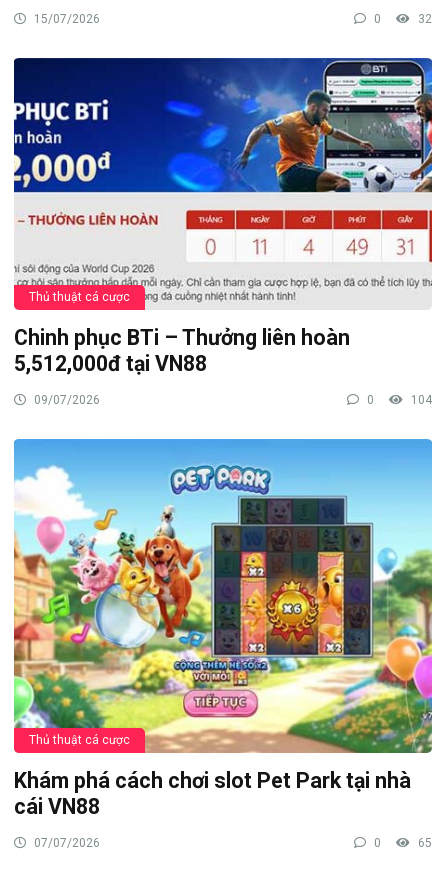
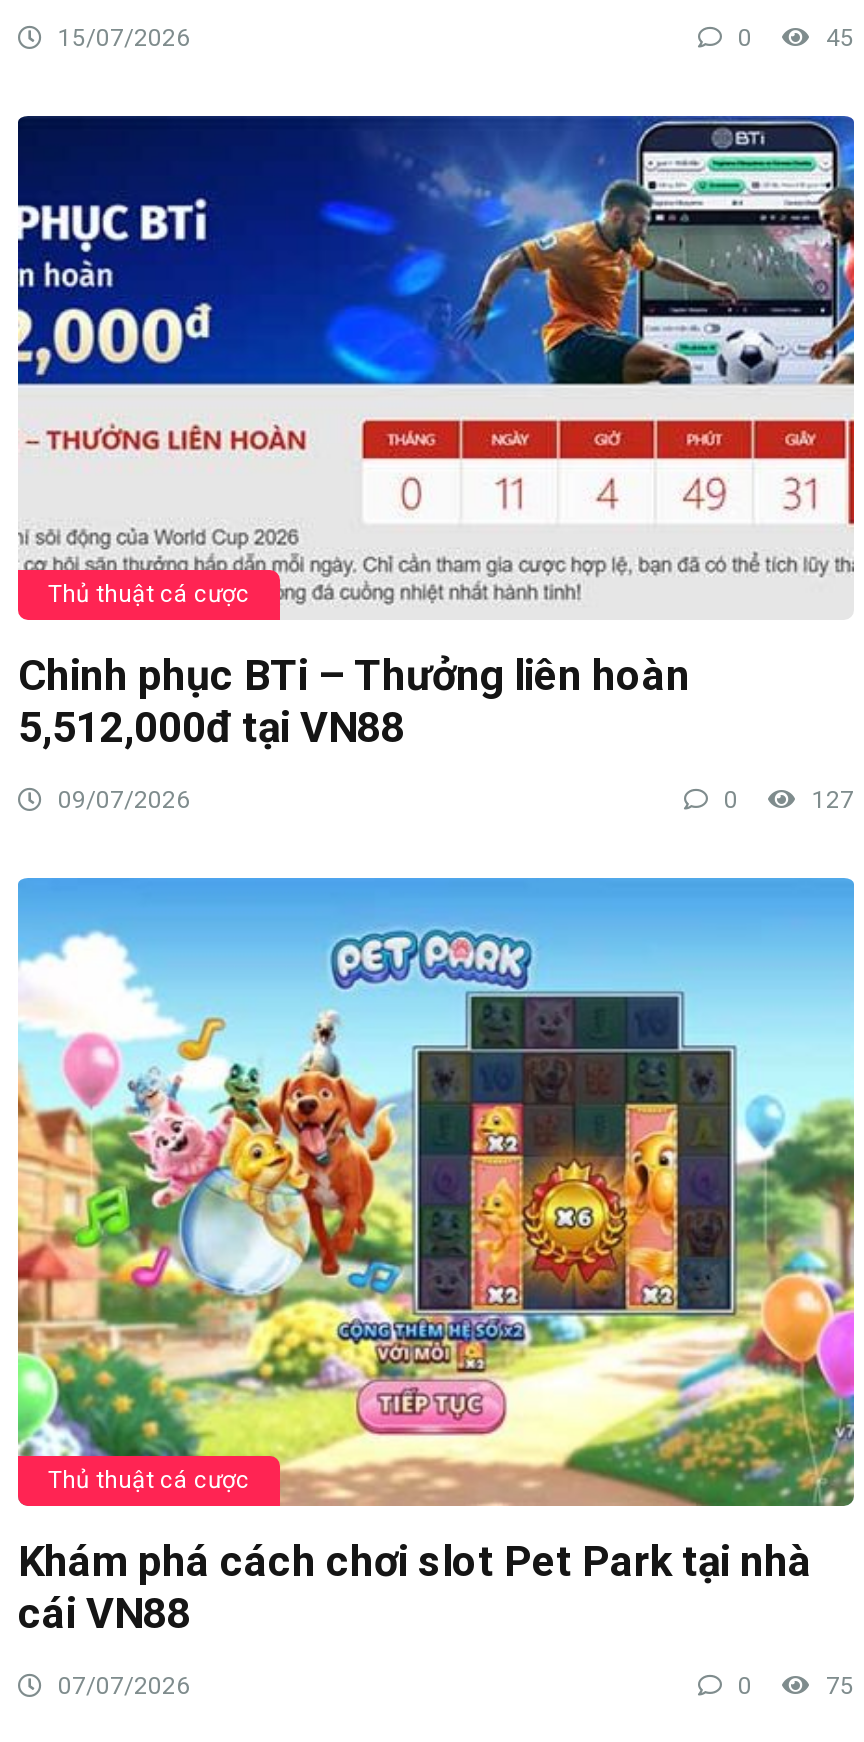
- 32
+ 45

- 104
+ 127

- 65
+ 75
